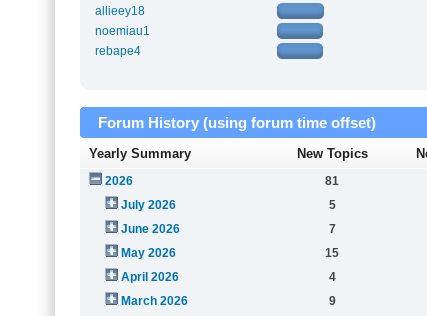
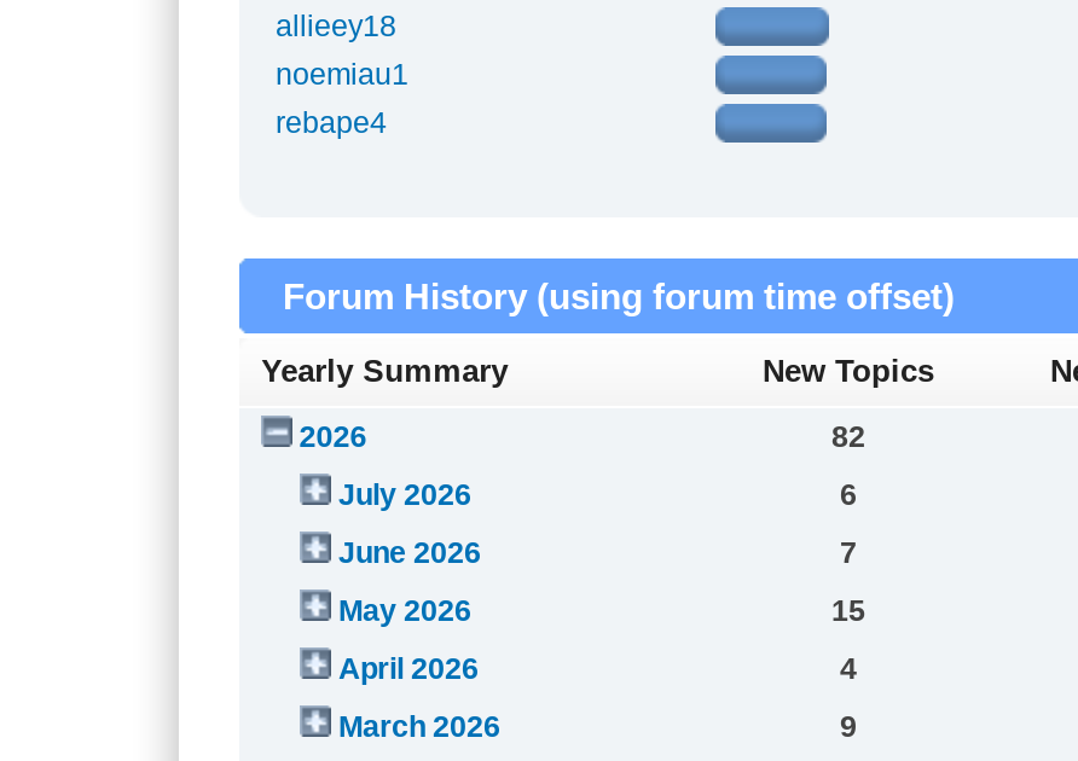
- 81
+ 82

- 5
+ 6
